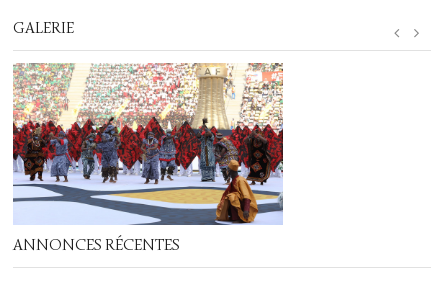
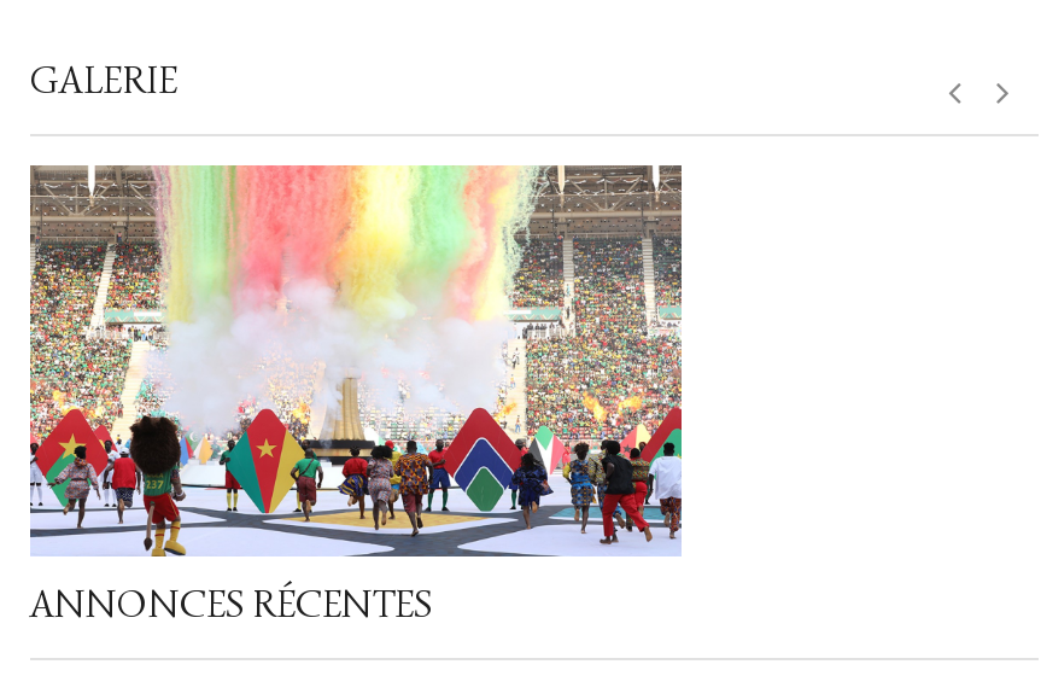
- [image]
+ [image]
